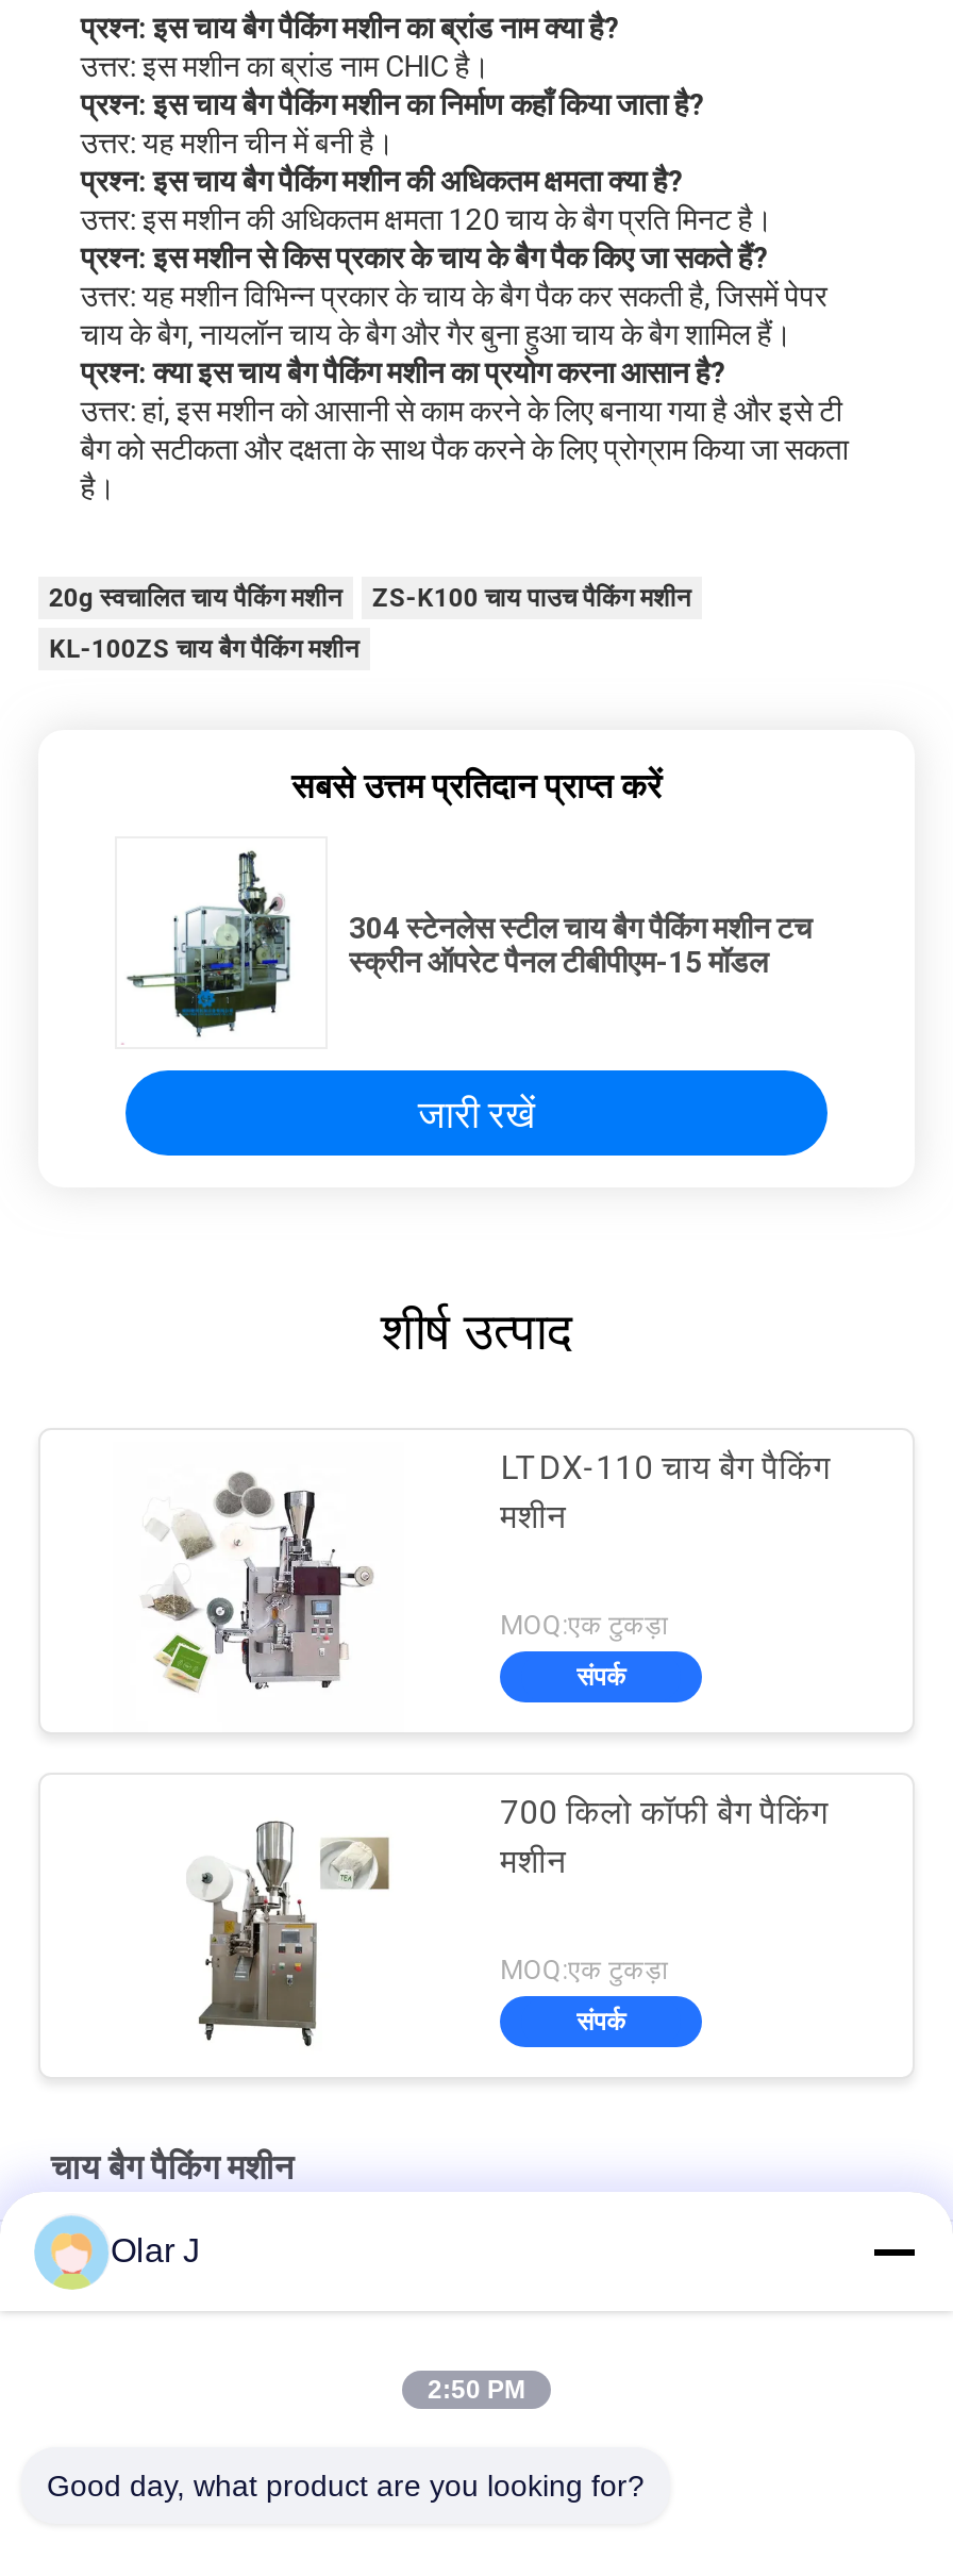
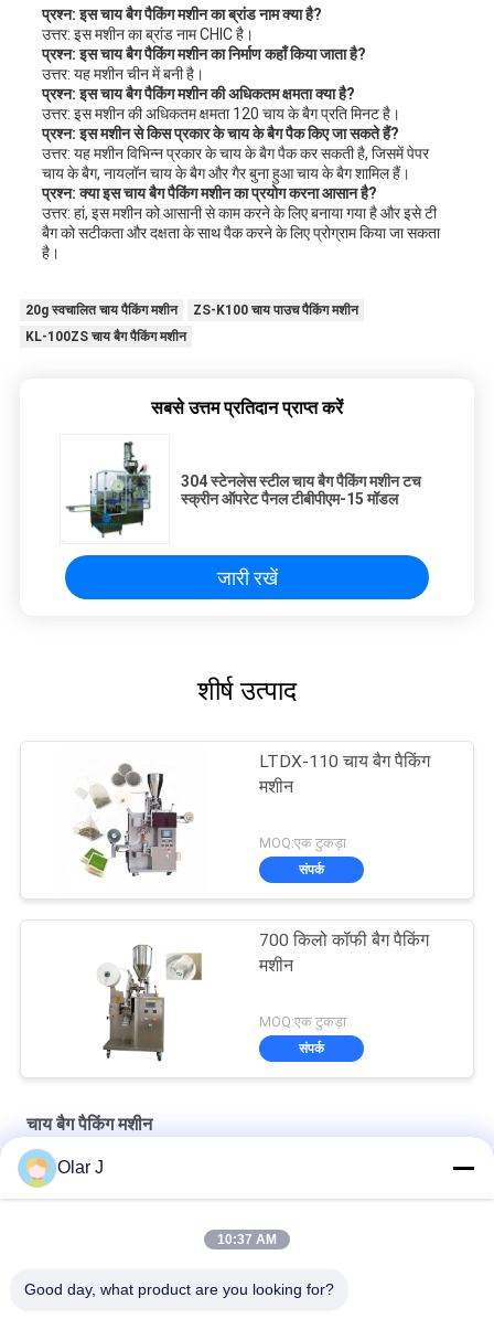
- 2:50 PM
+ 10:37 AM
